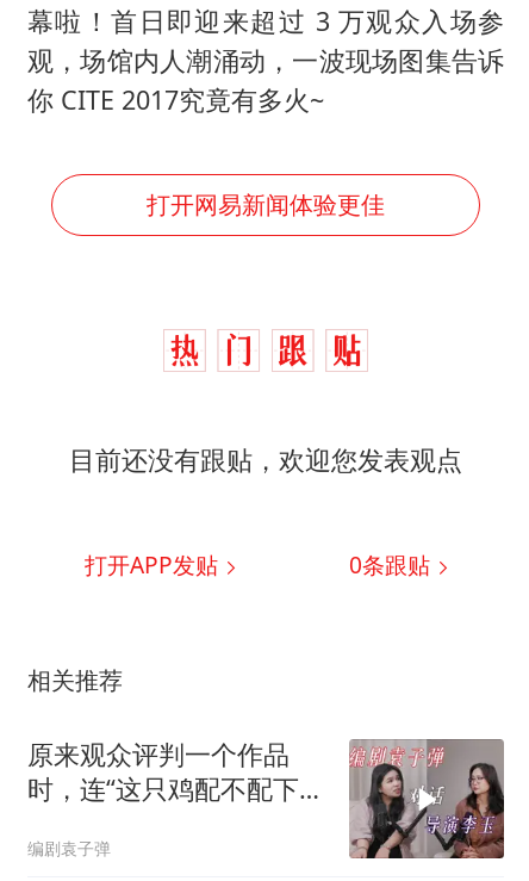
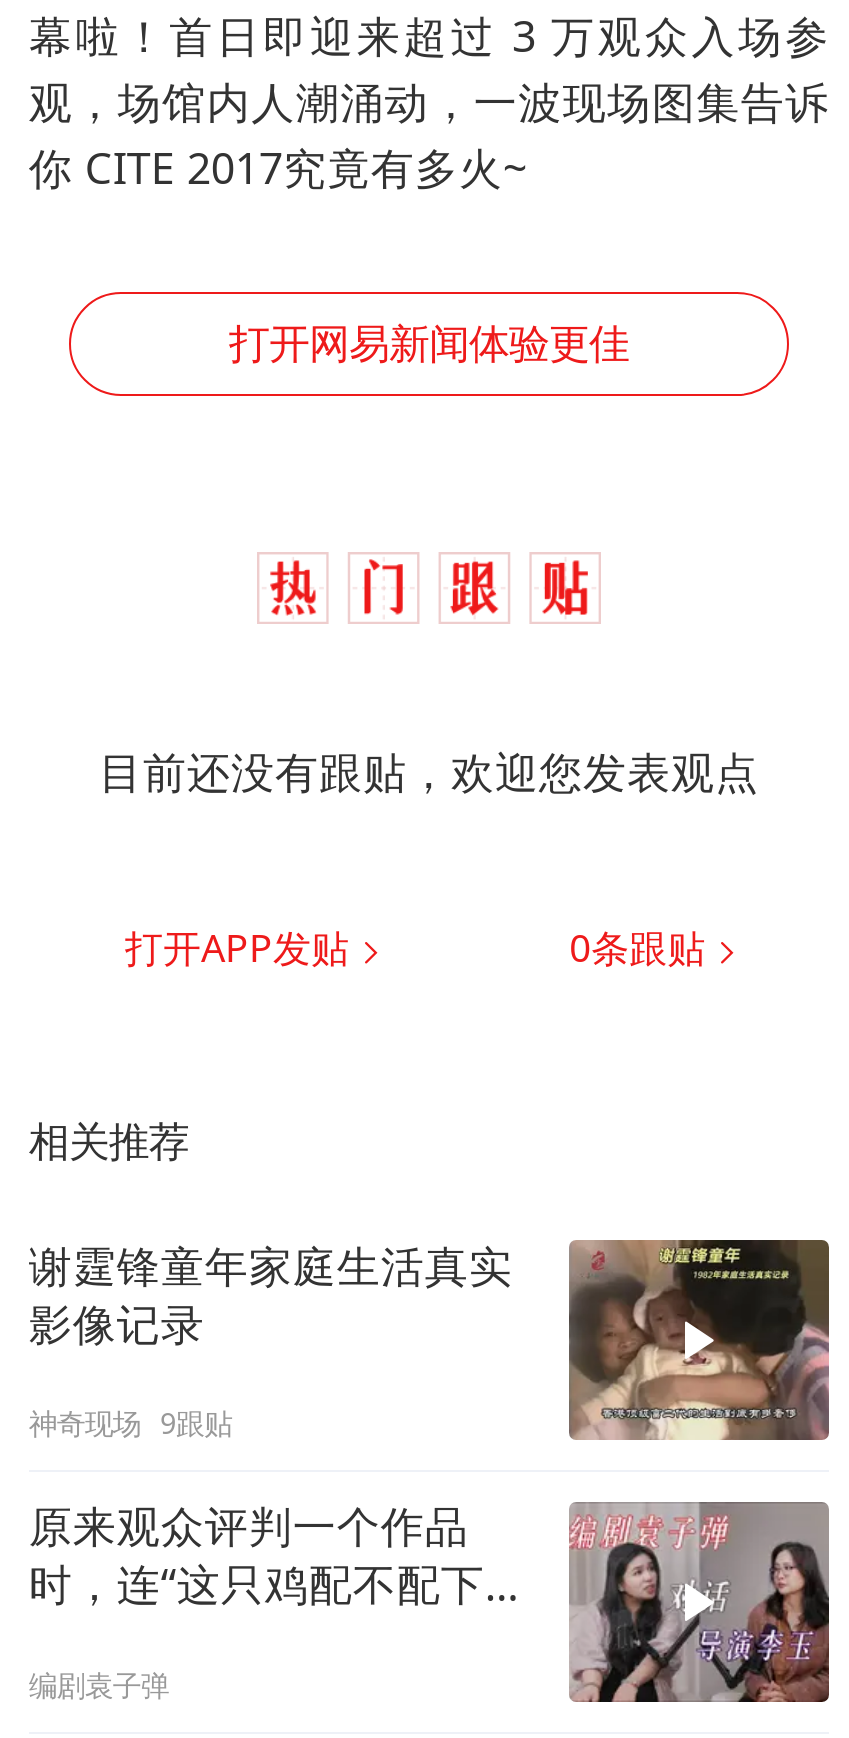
+ [image]
+ 谢霆锋童年家庭生活真实
+ 影像记录
+ 神奇现场 9跟贴
